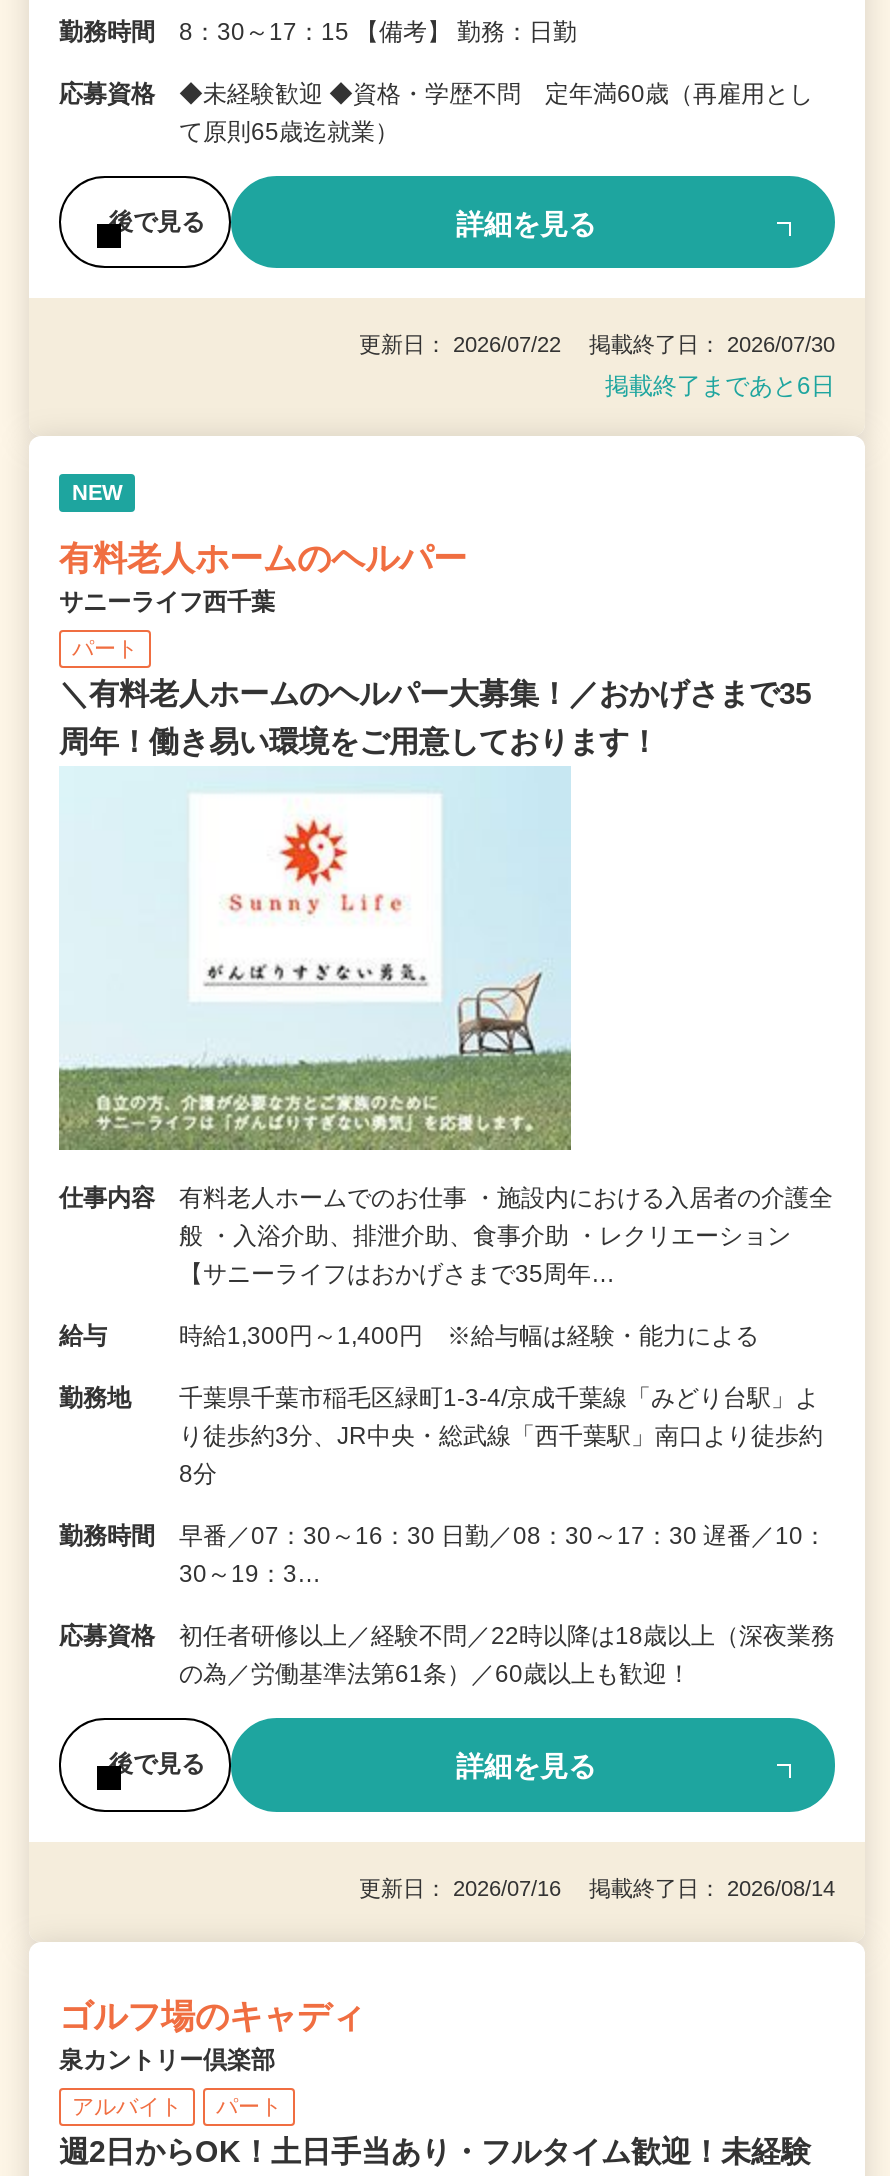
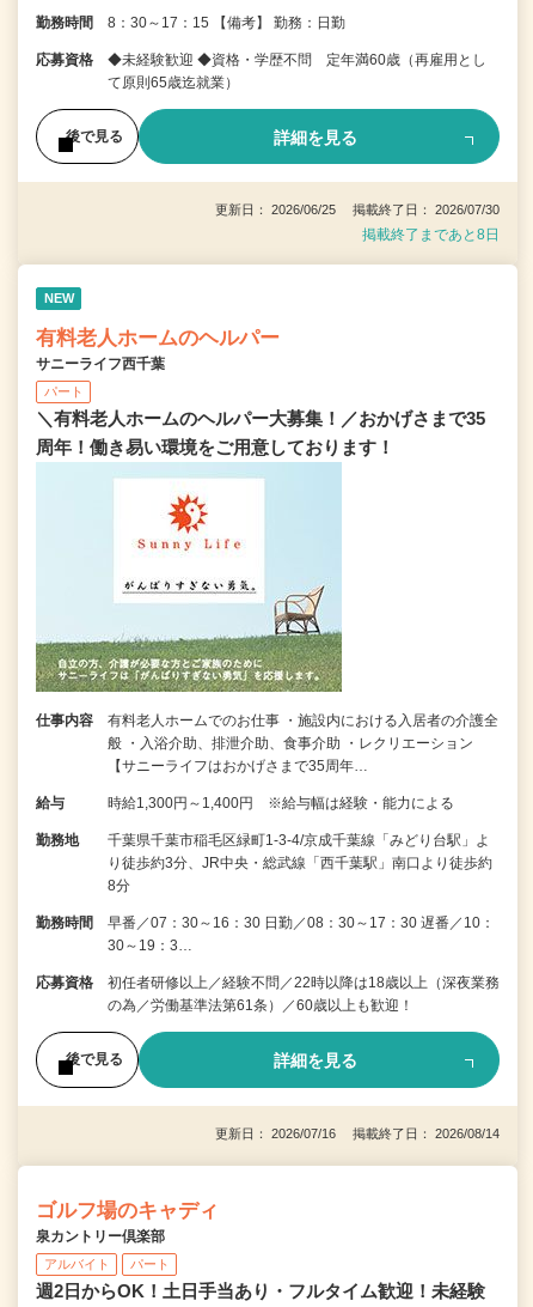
- 更新日： 2026/07/22 掲載終了日： 2026/07/30
+ 更新日： 2026/06/25 掲載終了日： 2026/07/30

- 掲載終了まであと6日
+ 掲載終了まであと8日
